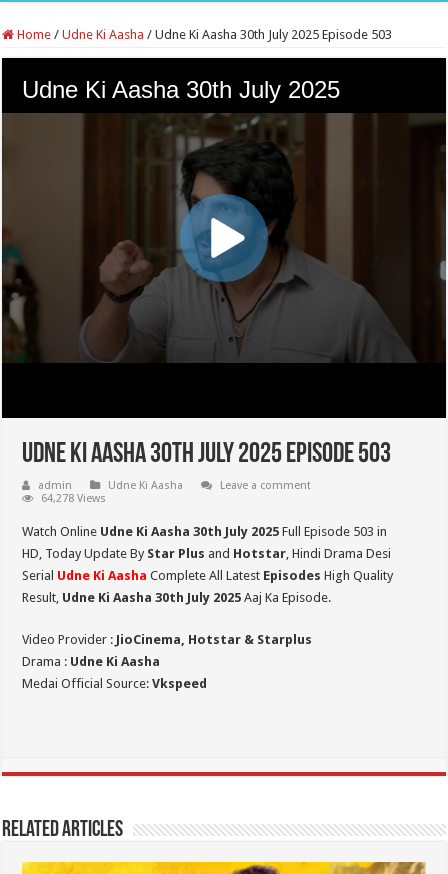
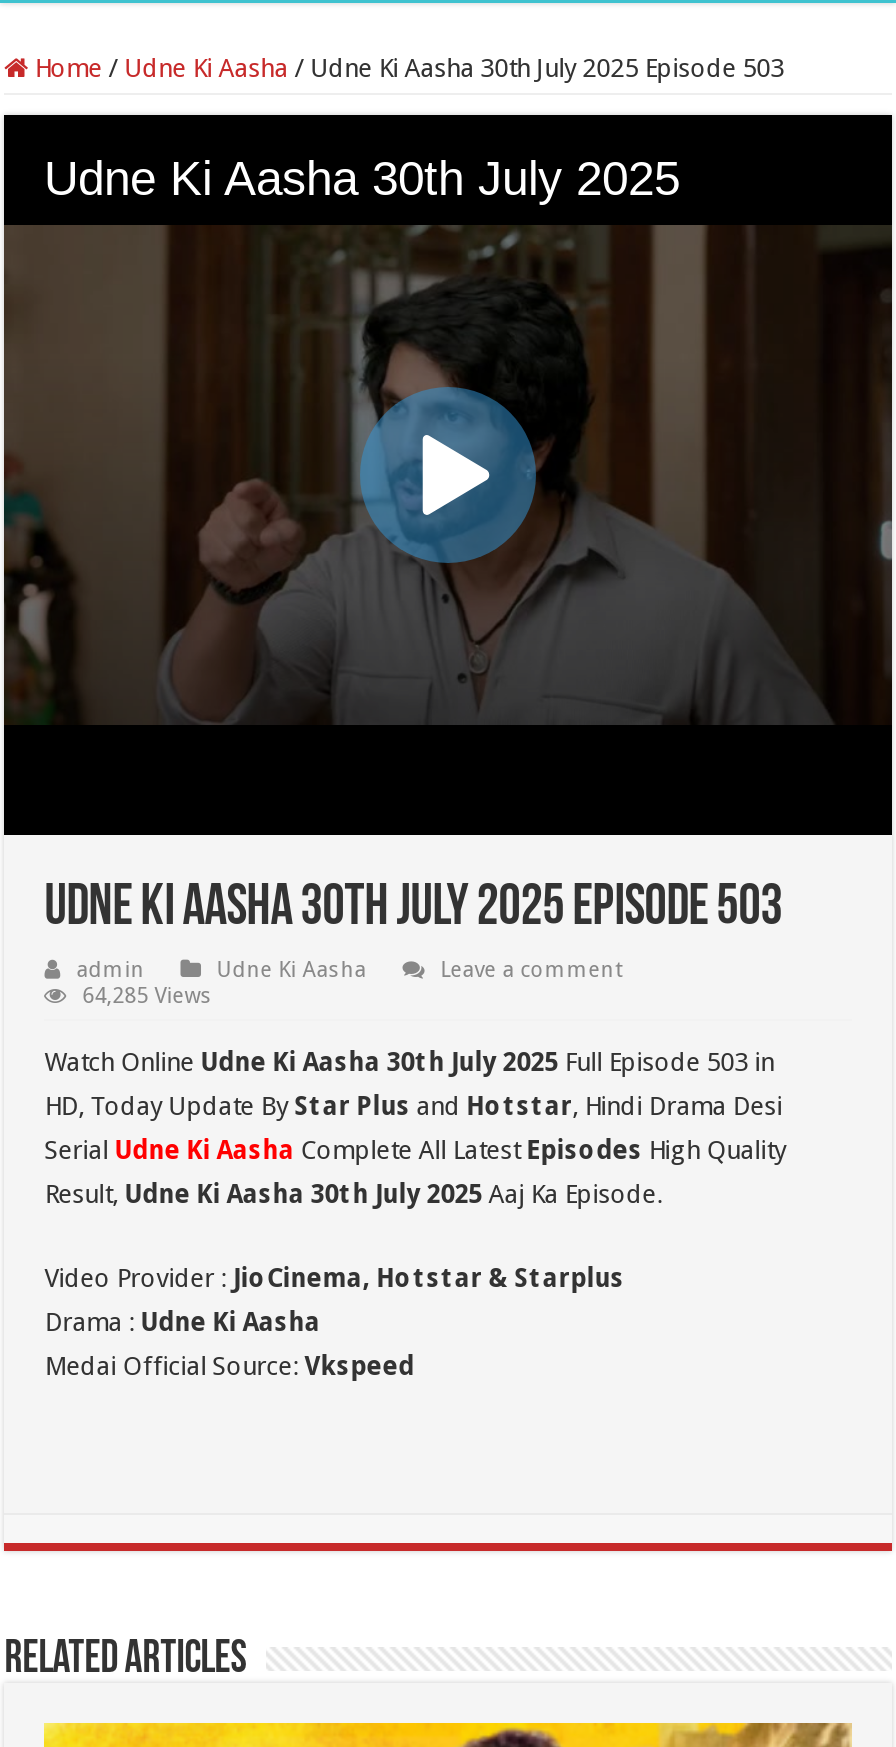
- 64,278 Views
+ 64,285 Views
